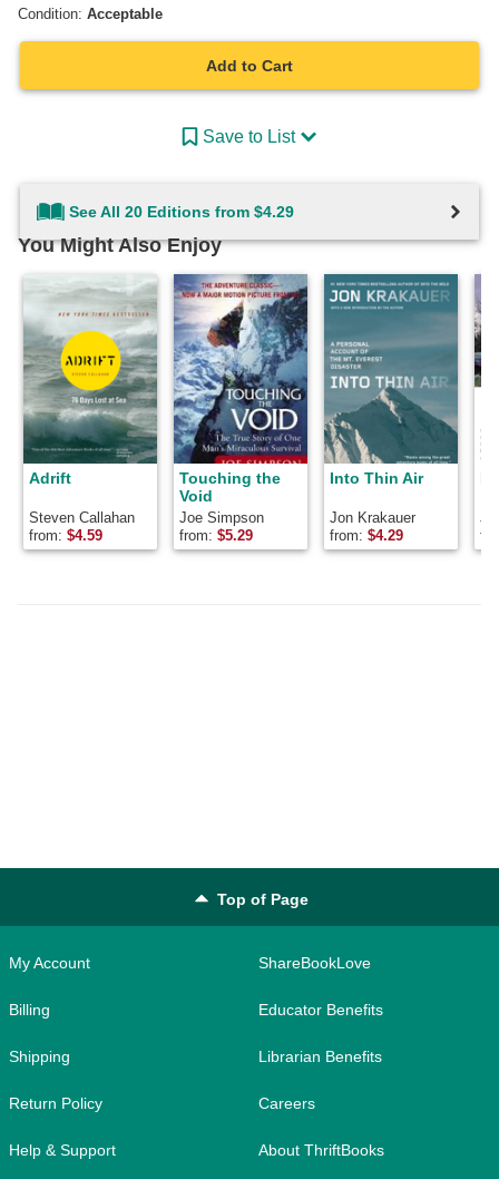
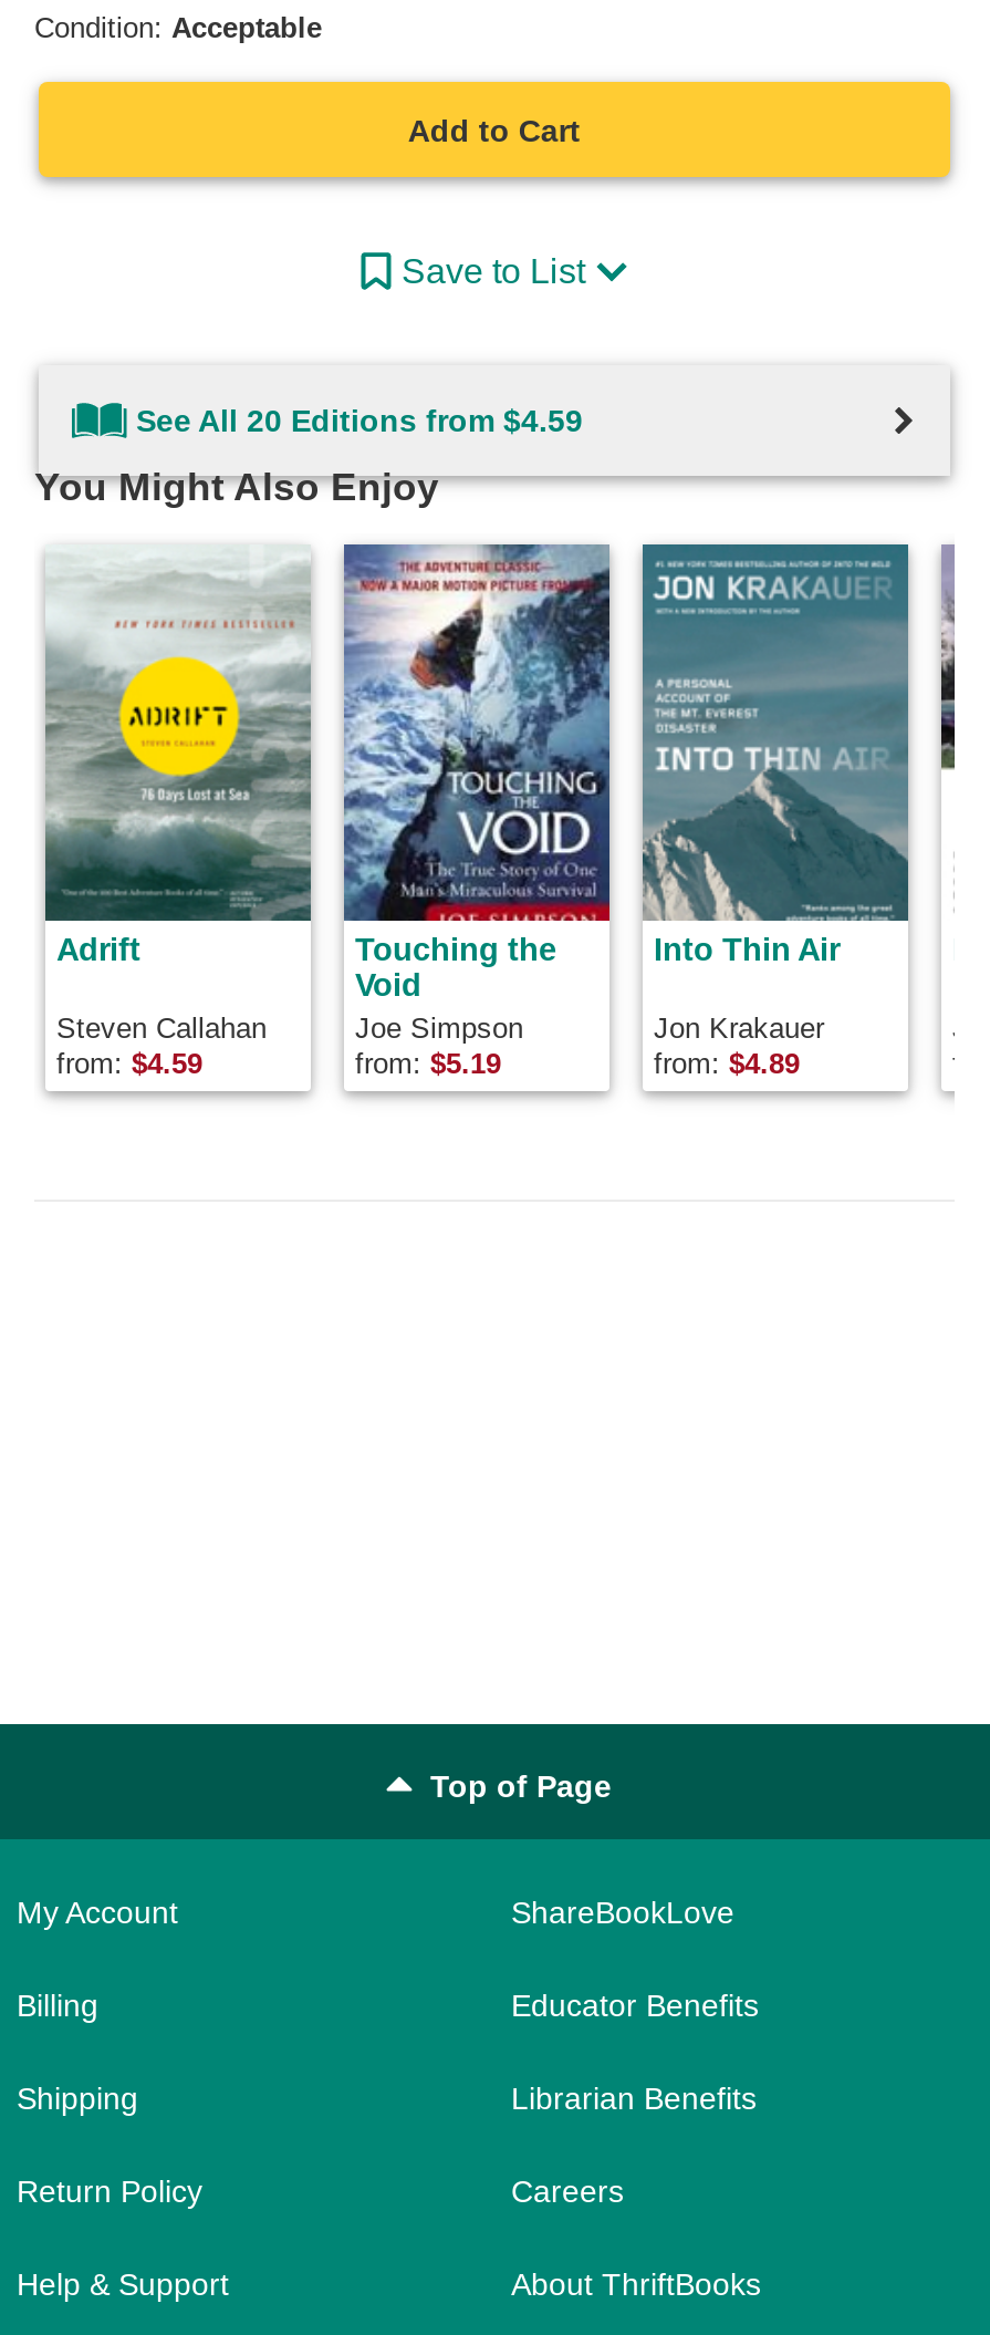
- See All 20 Editions from $4.29
+ See All 20 Editions from $4.59

- from: $5.29
+ from: $5.19

- from: $4.29
+ from: $4.89
